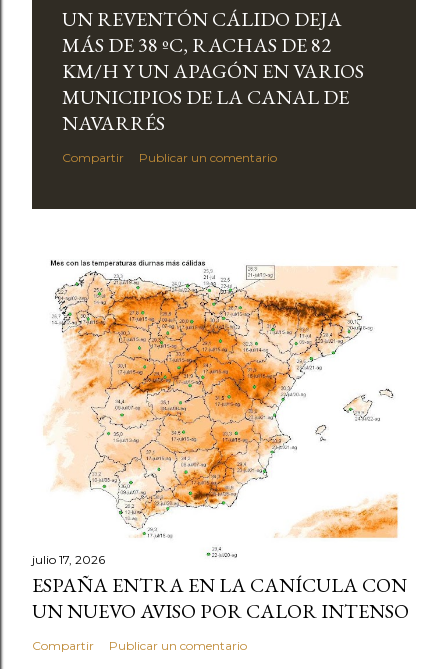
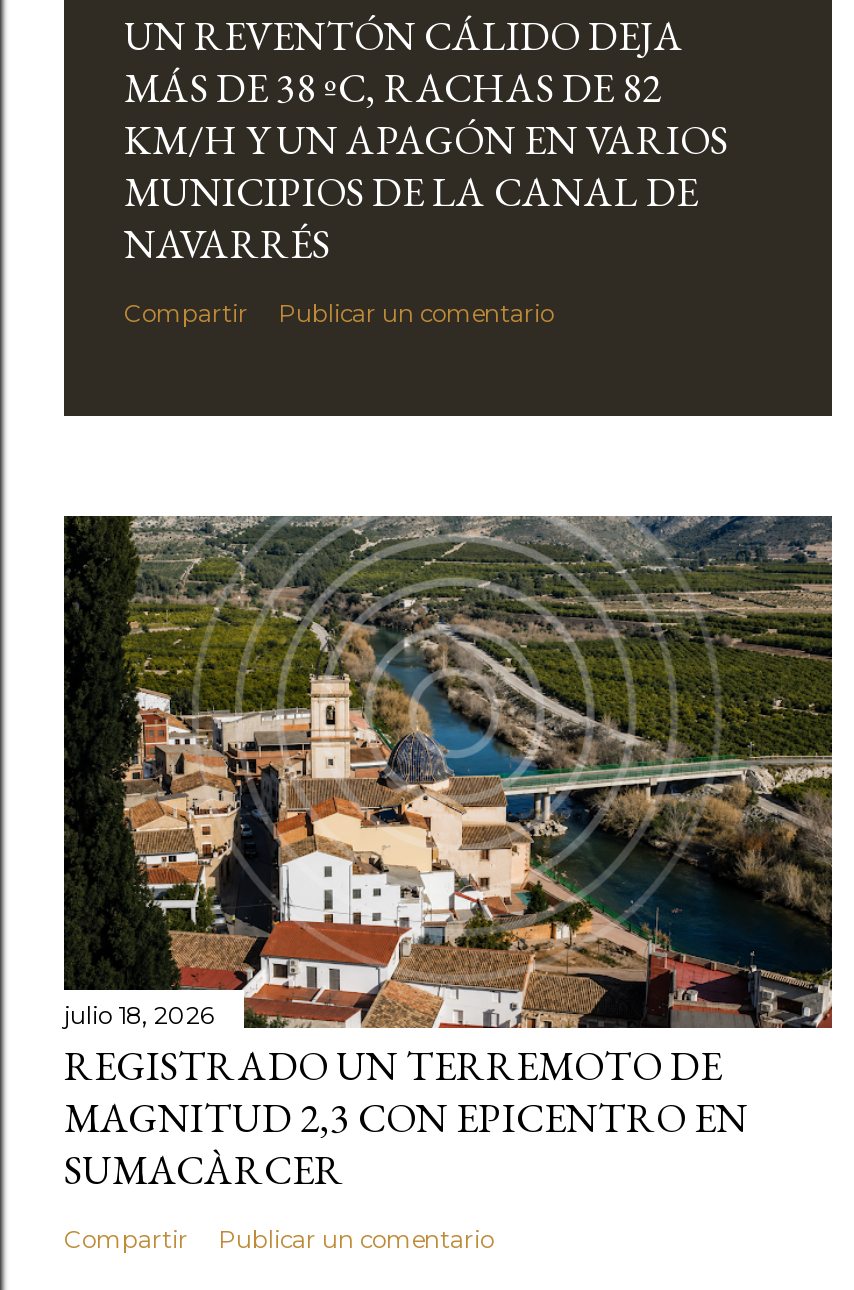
- [image]
- julio 17, 2026
- ESPAÑA ENTRA EN LA CANÍCULA CON
- UN NUEVO AVISO POR CALOR INTENSO
+ [image]
+ julio 18, 2026
+ REGISTRADO UN TERREMOTO DE
+ MAGNITUD 2,3 CON EPICENTRO EN
+ SUMACÀRCER
